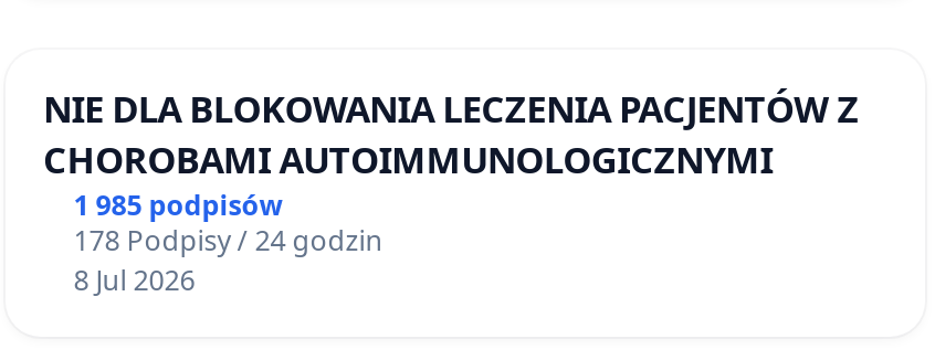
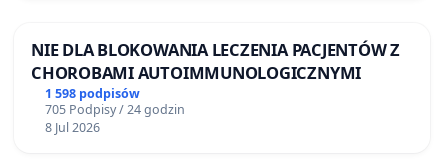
- 1 985 podpisów
+ 1 598 podpisów

- 178 Podpisy / 24 godzin
+ 705 Podpisy / 24 godzin
